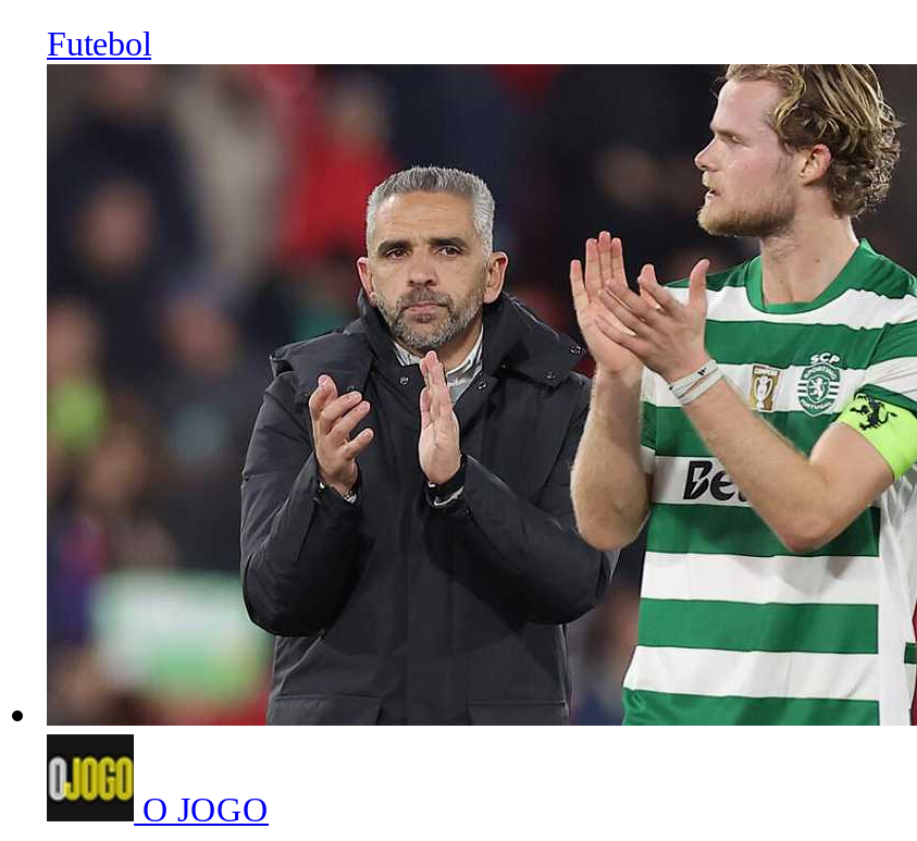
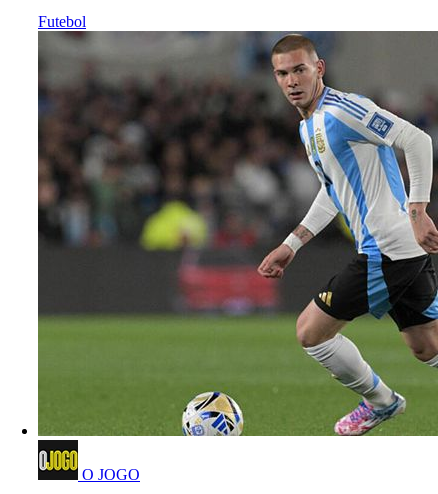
- [image]
+ [image]
